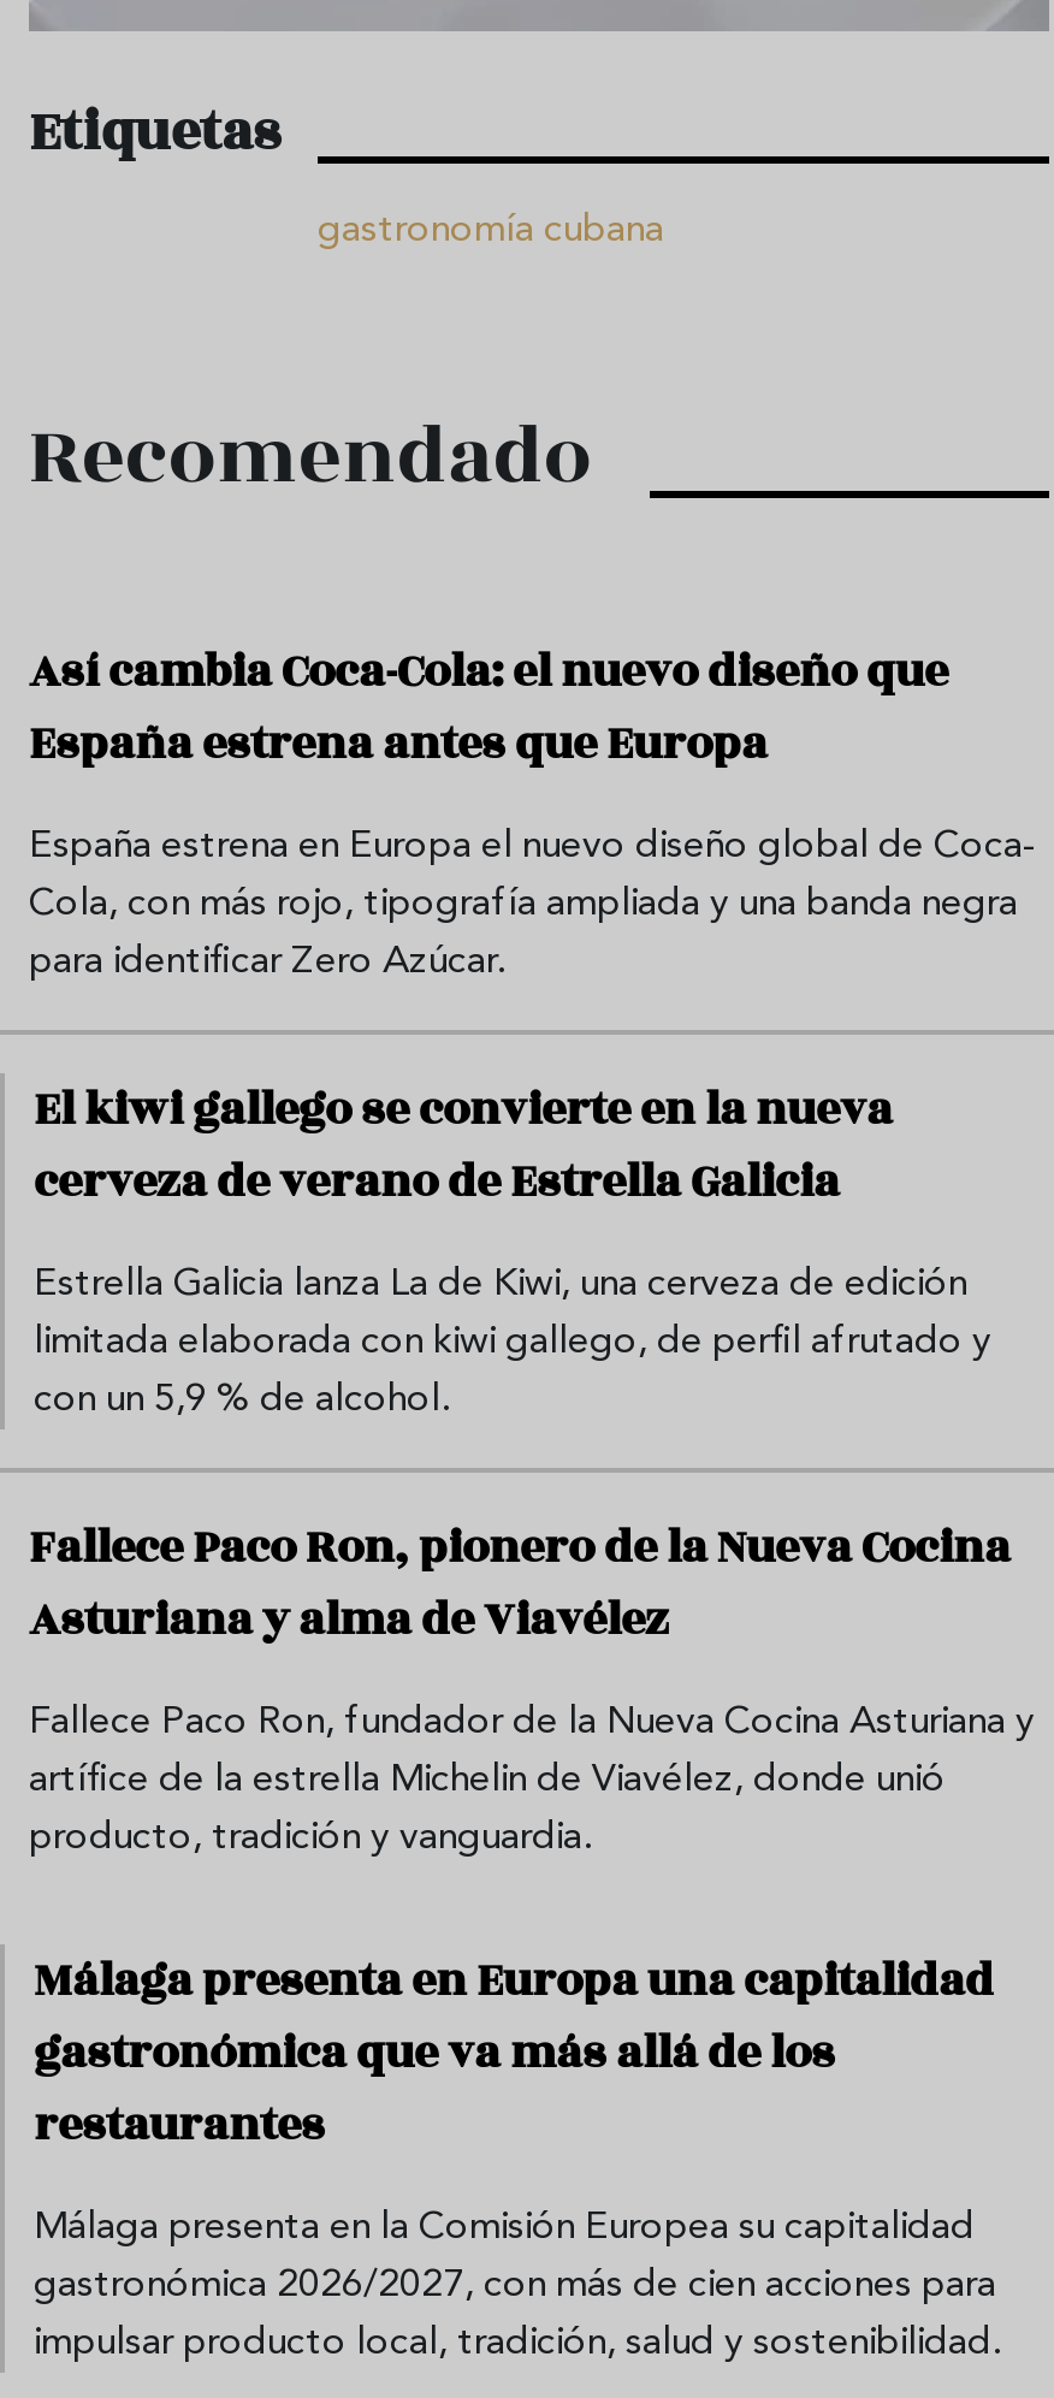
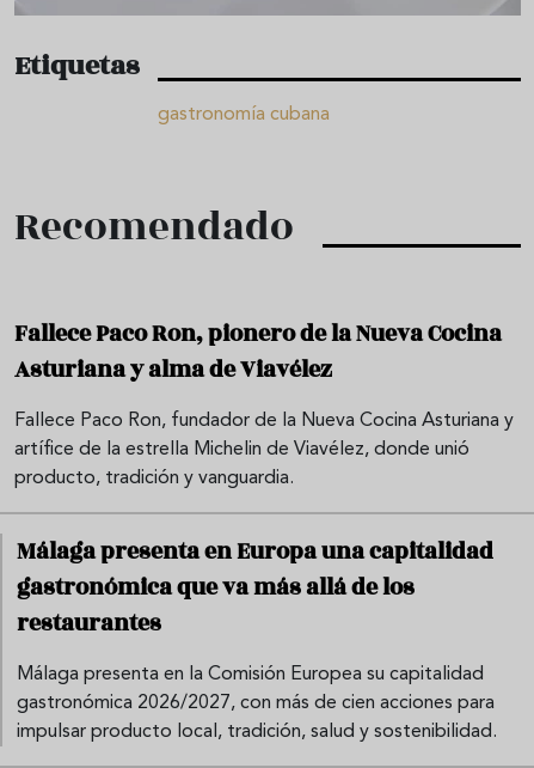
- Así cambia Coca-Cola: el nuevo diseño que
- España estrena antes que Europa
- España estrena en Europa el nuevo diseño global de Coca-
- Cola, con más rojo, tipografía ampliada y una banda negra
- para identificar Zero Azúcar.
- El kiwi gallego se convierte en la nueva
- cerveza de verano de Estrella Galicia
- Estrella Galicia lanza La de Kiwi, una cerveza de edición
- limitada elaborada con kiwi gallego, de perfil afrutado y
- con un 5,9 % de alcohol.
